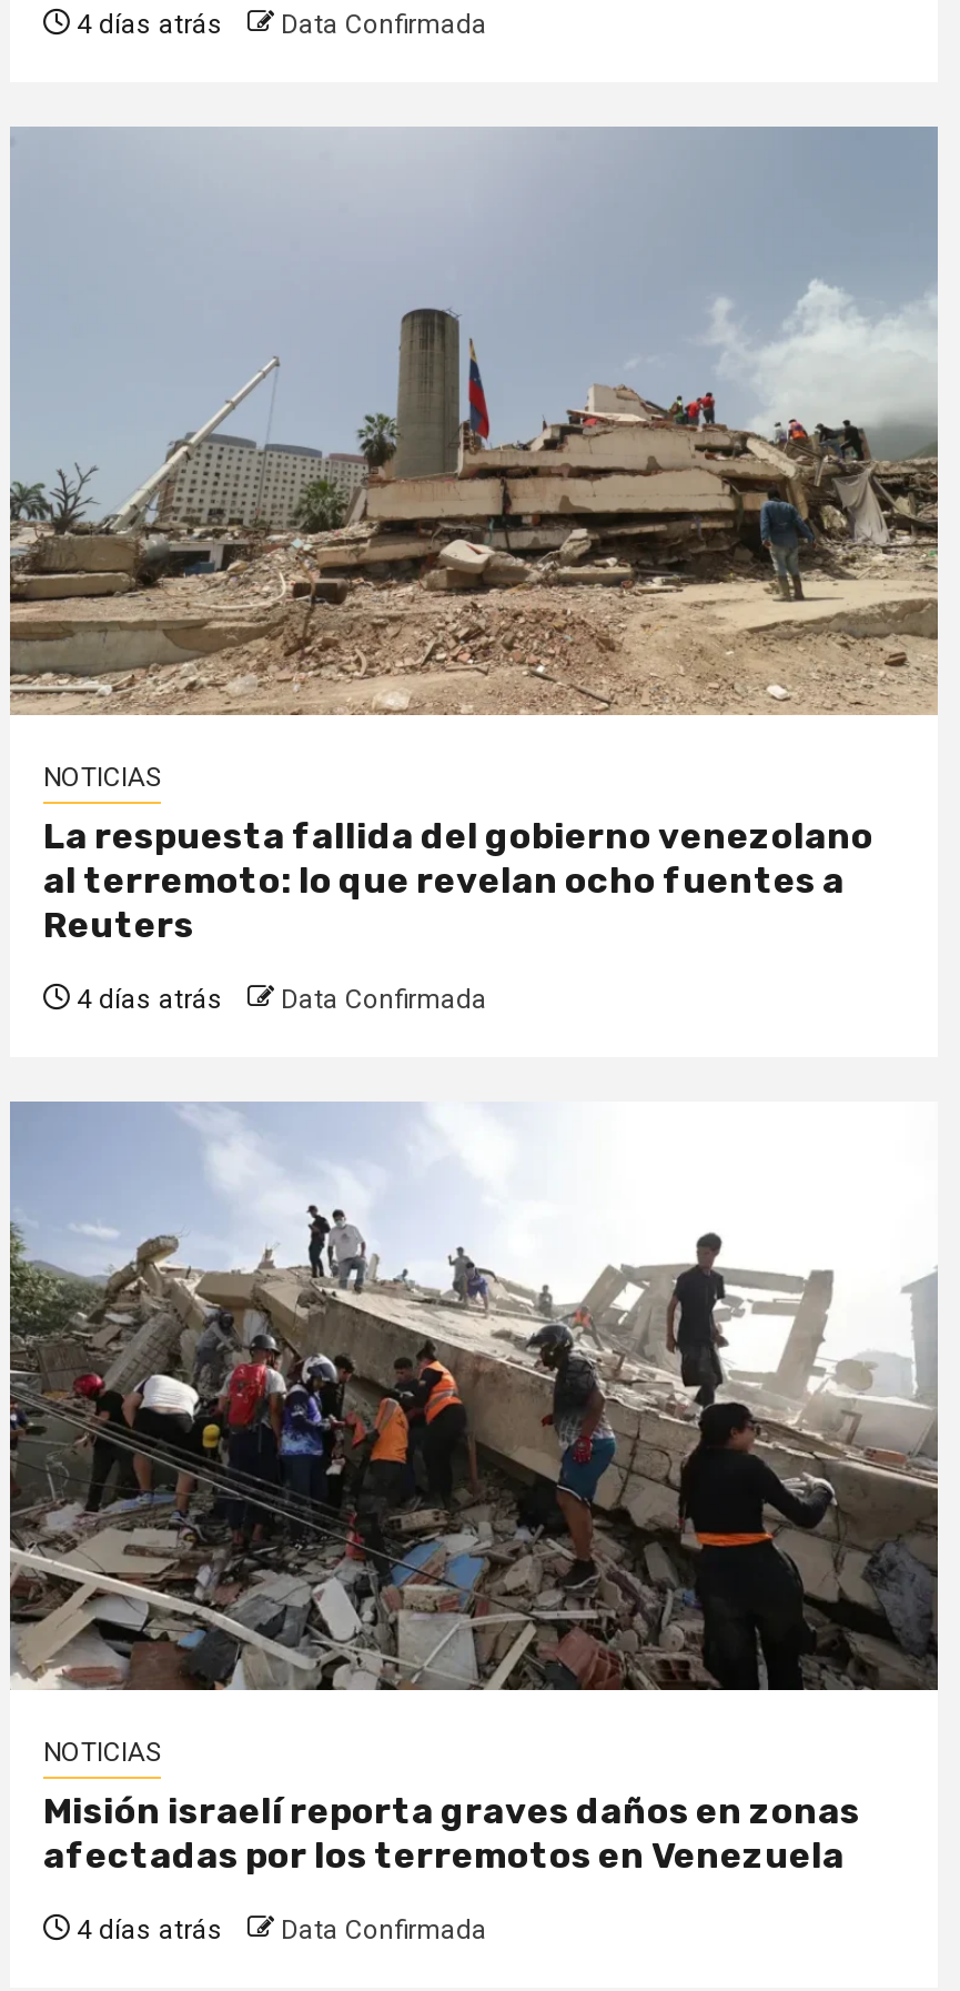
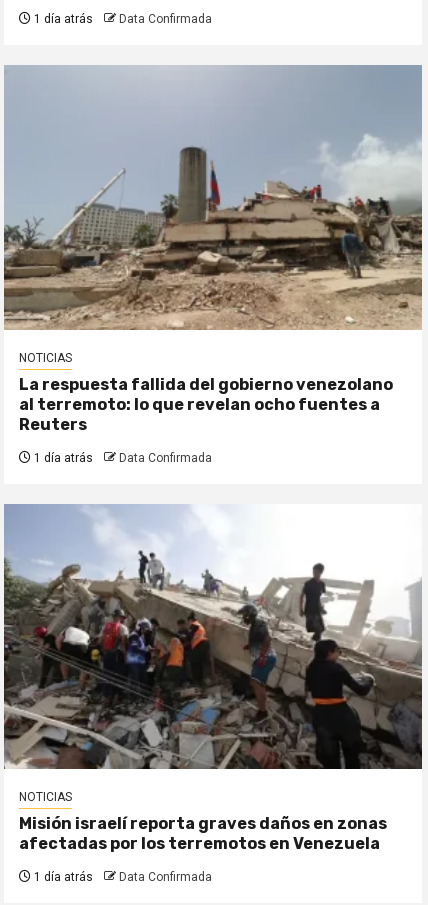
- 4 días atrás Data Confirmada
+ 1 día atrás Data Confirmada

- 4 días atrás Data Confirmada
+ 1 día atrás Data Confirmada

- 4 días atrás Data Confirmada
+ 1 día atrás Data Confirmada
